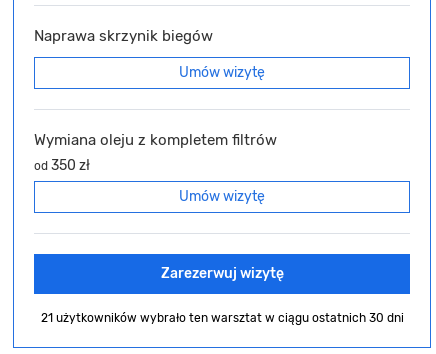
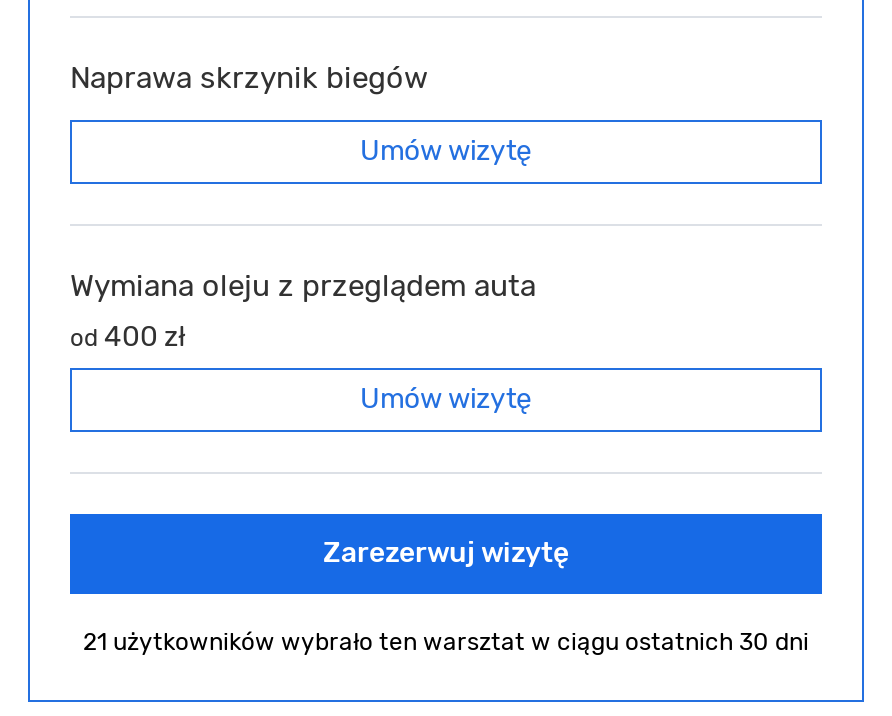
- Wymiana oleju z kompletem filtrów
+ Wymiana oleju z przeglądem auta

- od 350 zł
+ od 400 zł
